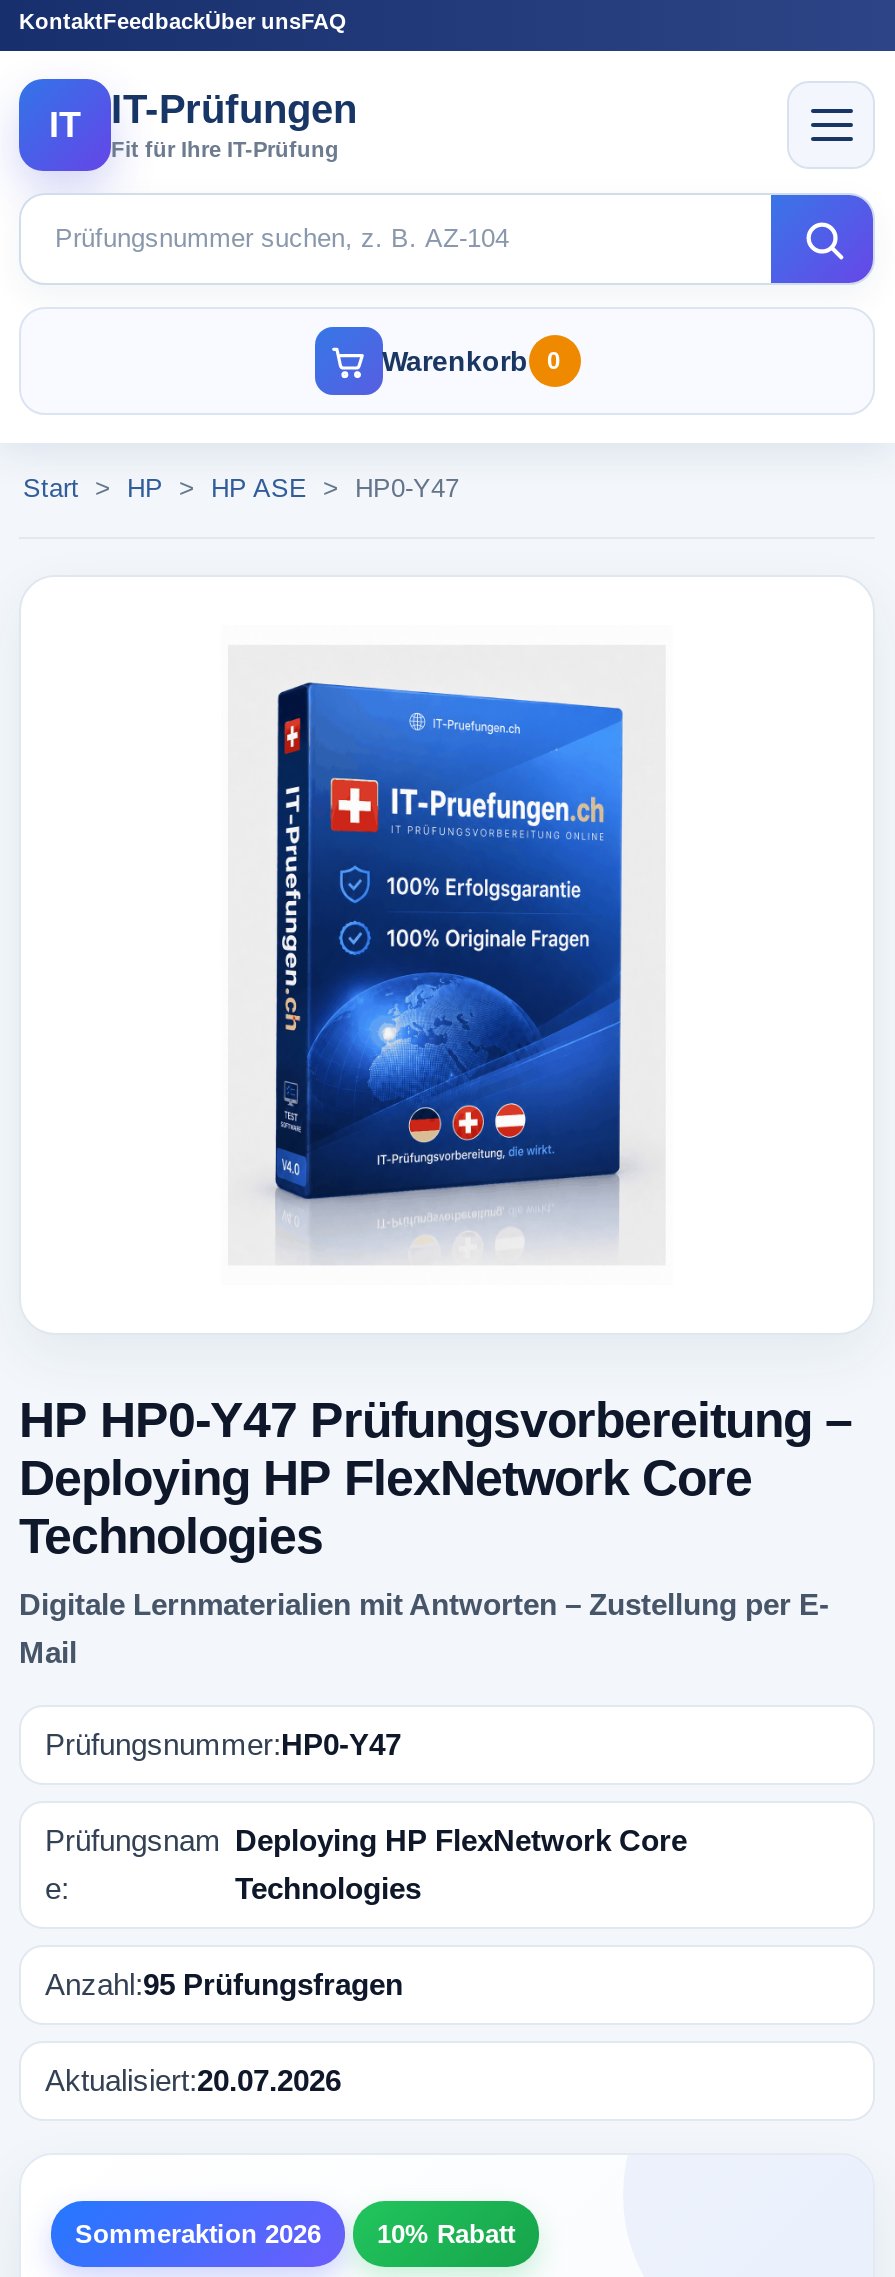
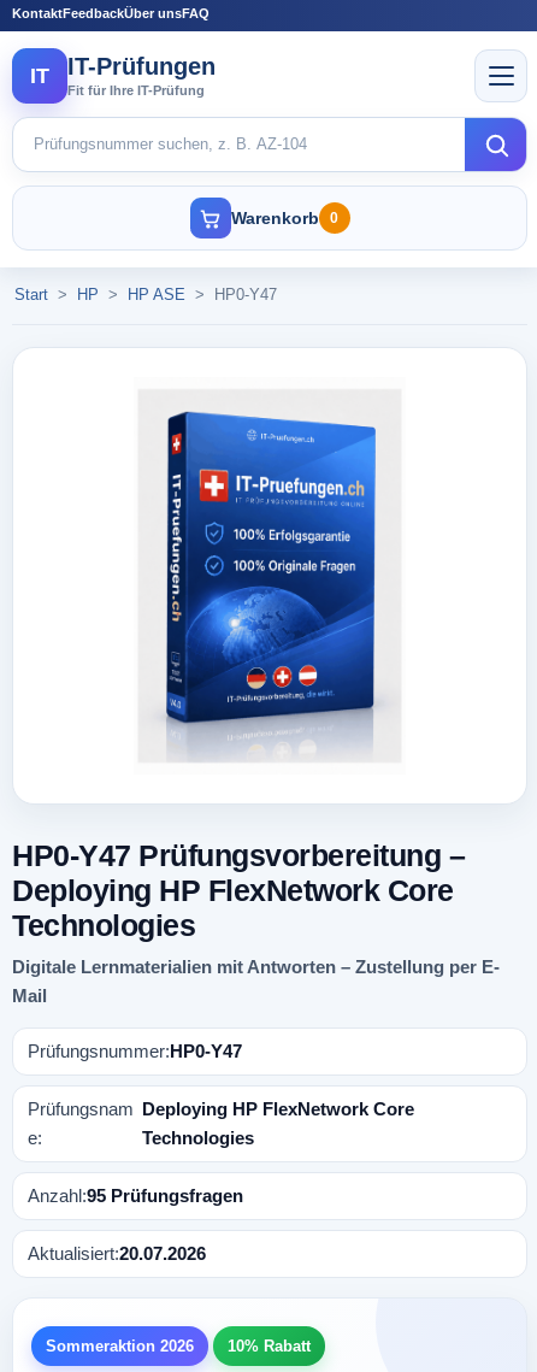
- HP HP0-Y47 Prüfungsvorbereitung –
+ HP0-Y47 Prüfungsvorbereitung –
